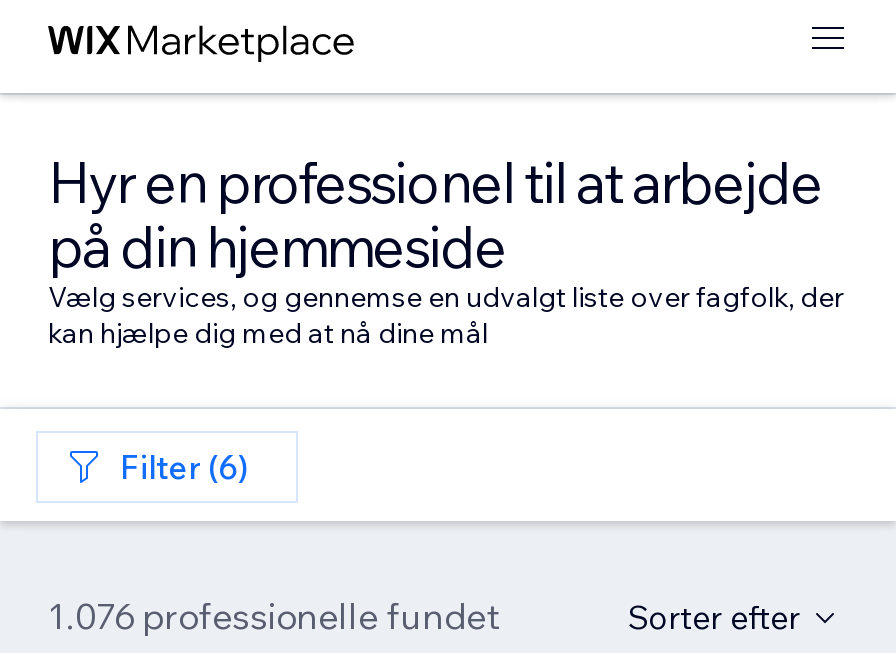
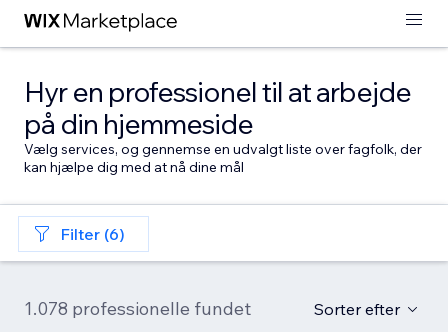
- 1.076 professionelle fundet
+ 1.078 professionelle fundet
